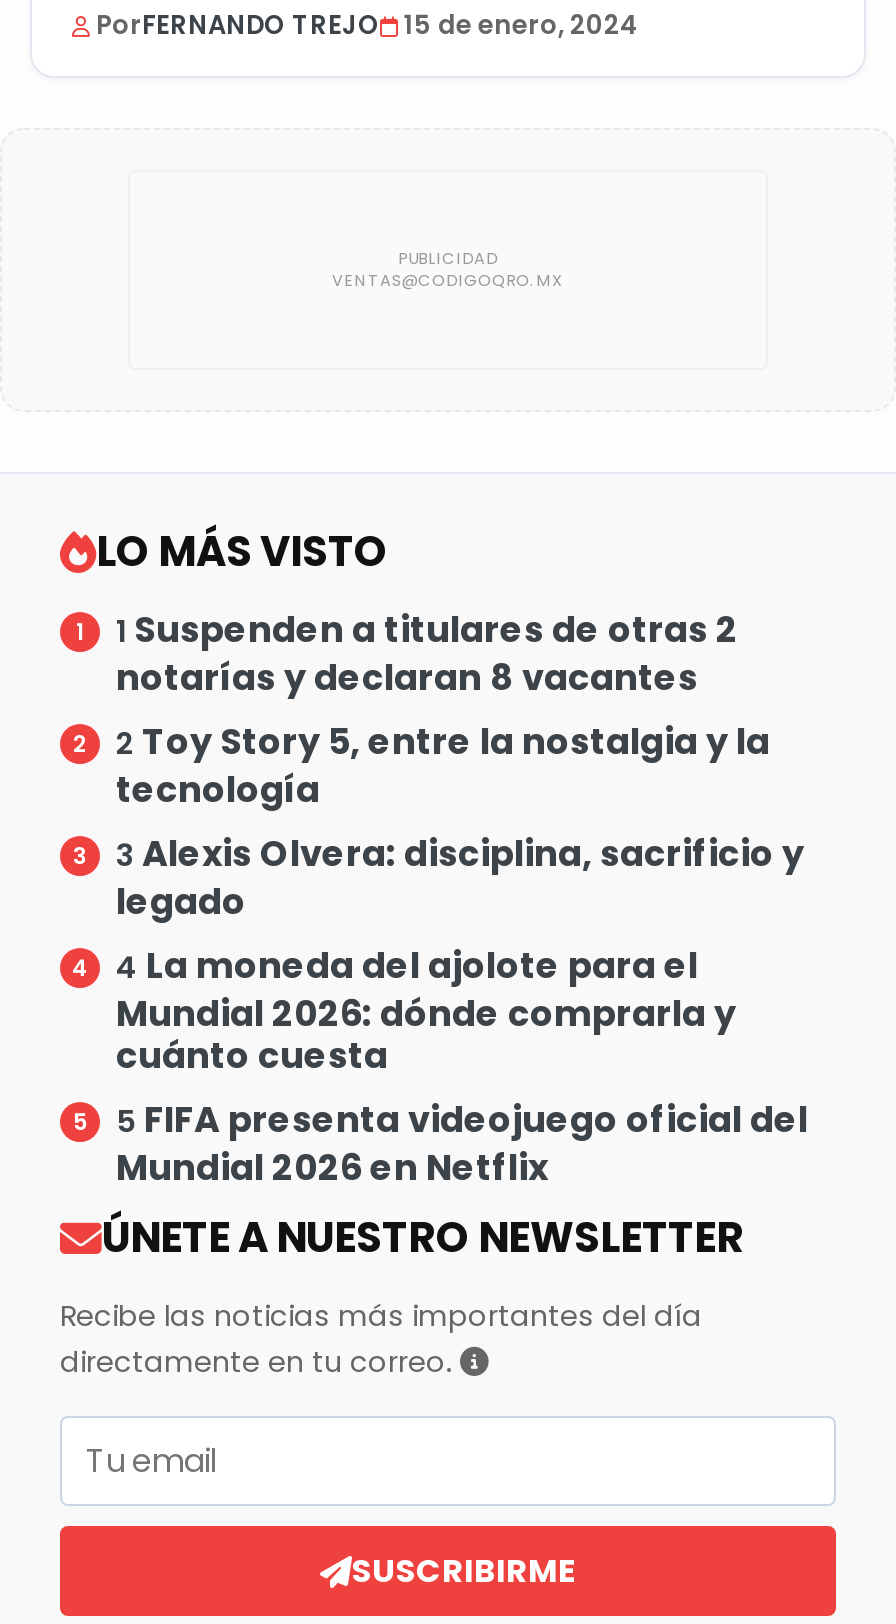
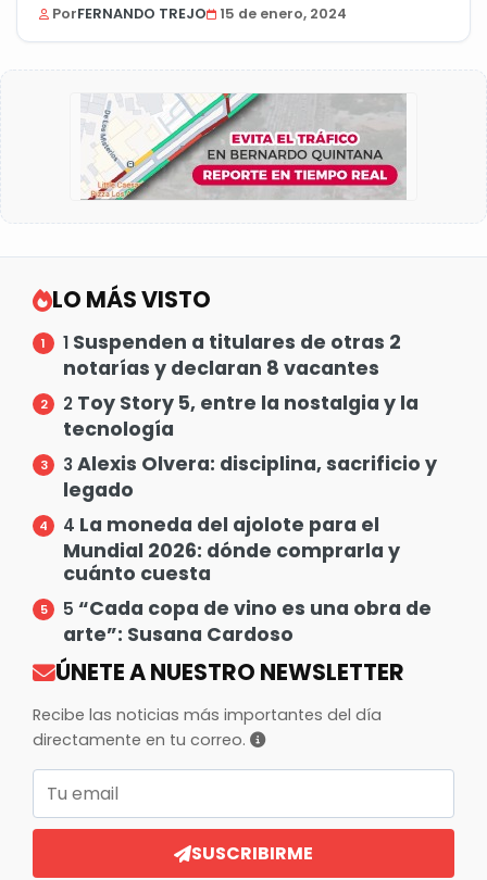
+ [image]

- 5 FIFA presenta videojuego oficial del
- Mundial 2026 en Netflix
+ 5 “Cada copa de vino es una obra de
+ arte”: Susana Cardoso
